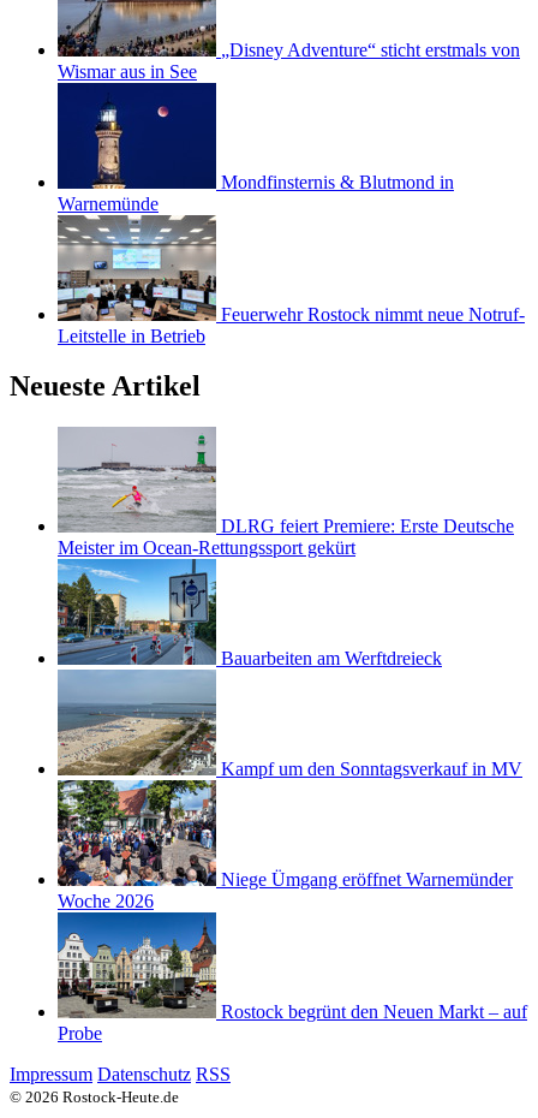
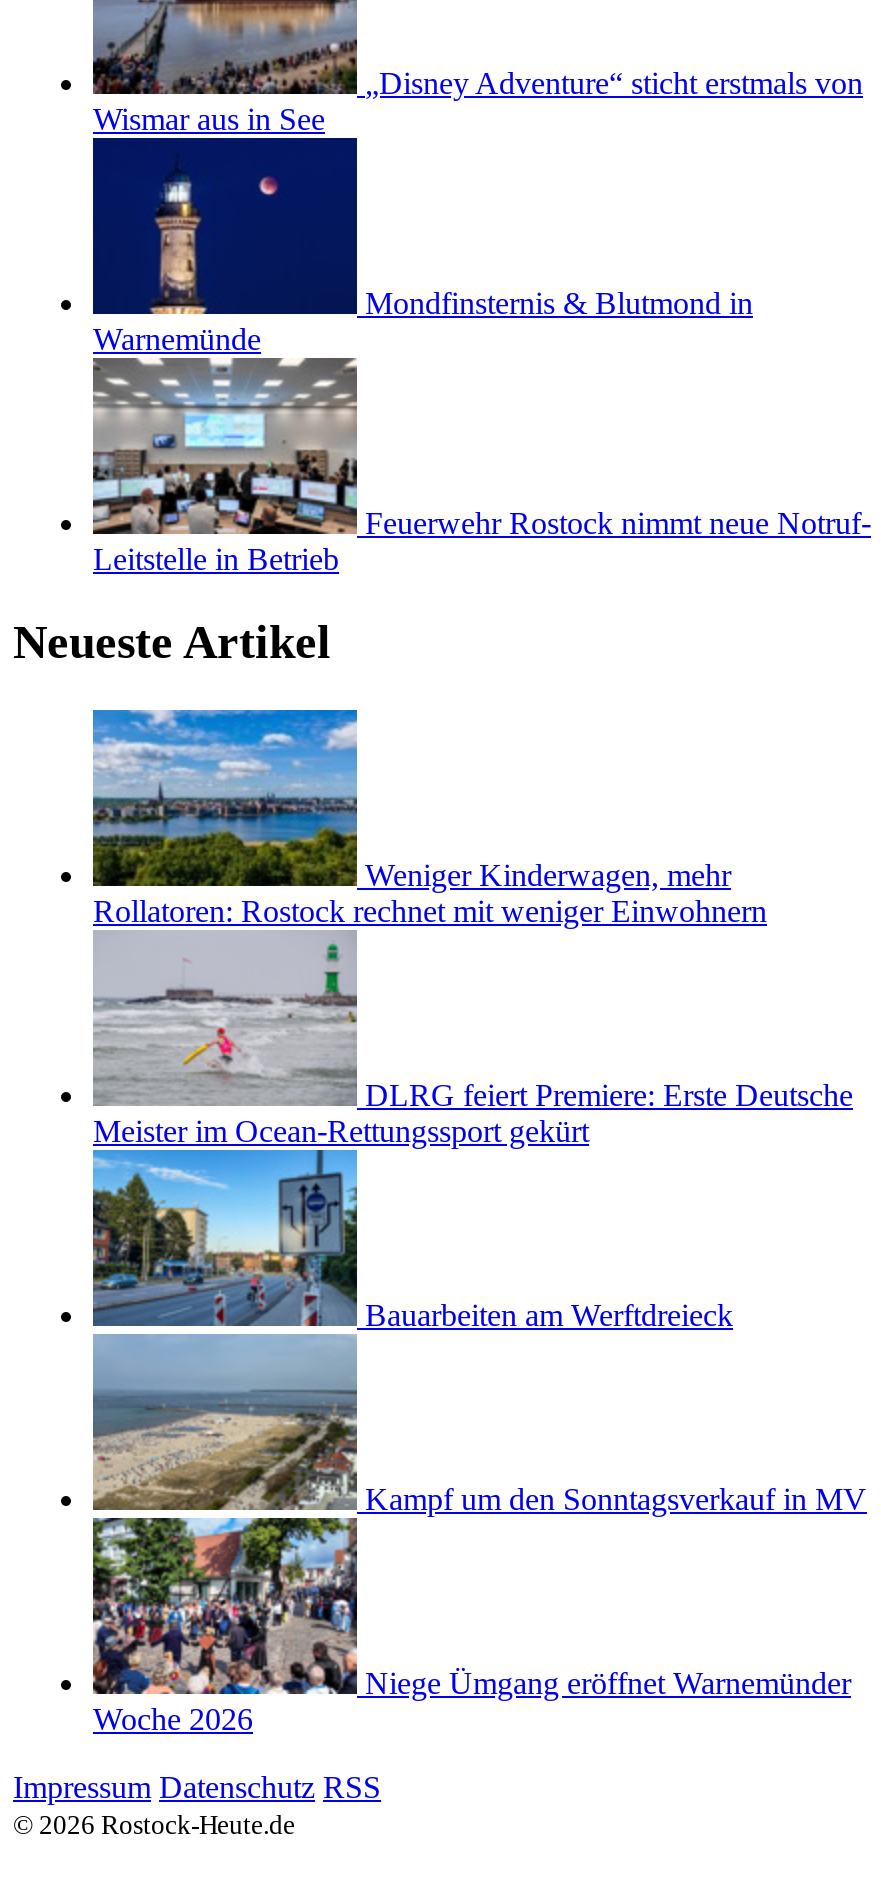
+ [image]
+ Weniger Kinderwagen, mehr
+ Rollatoren: Rostock rechnet mit weniger Einwohnern

moved down: [image] | DLRG feiert Premiere: Erste Deutsche | Meister im Ocean-Rettungssport gekürt | Bauarbeiten am Werftdreieck | Kampf um den Sonntagsverkauf in MV | Niege Ümgang eröffnet Warnemünder | Woche 2026

- [image]
- Rostock begrünt den Neuen Markt – auf
- Probe
